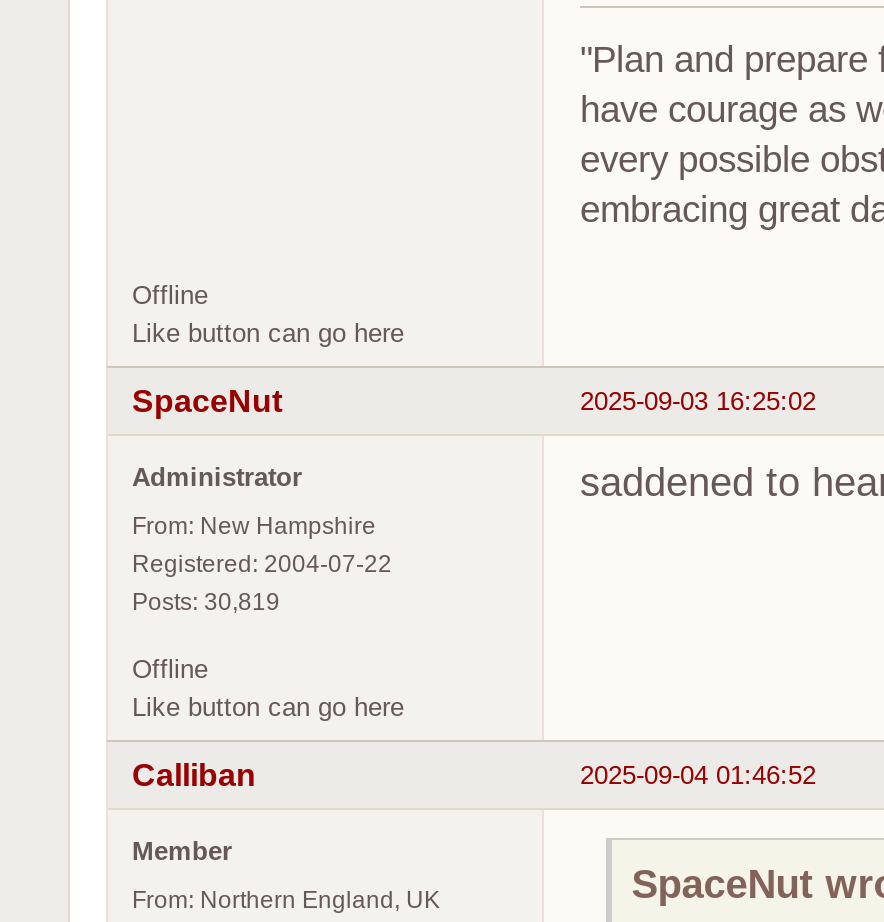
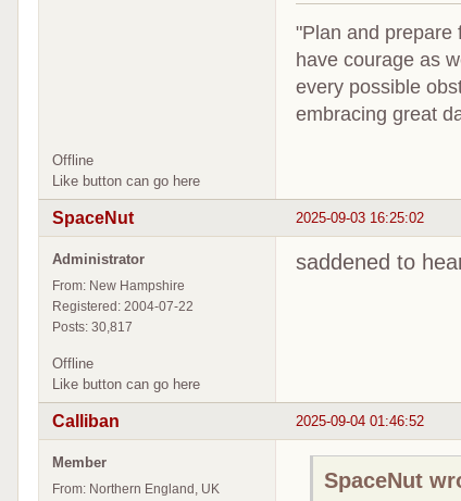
- Posts: 30,819
+ Posts: 30,817
